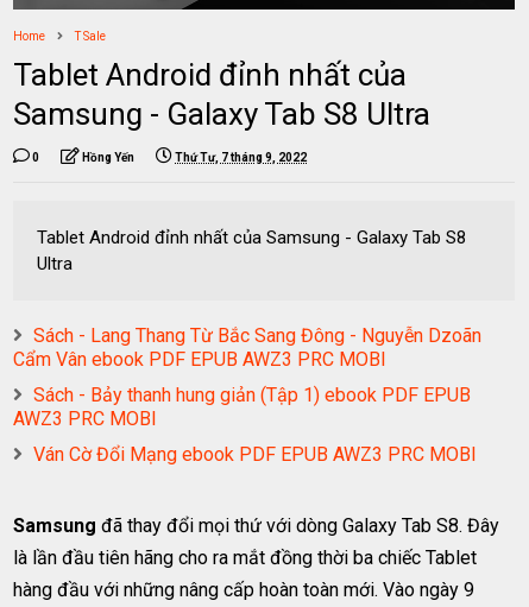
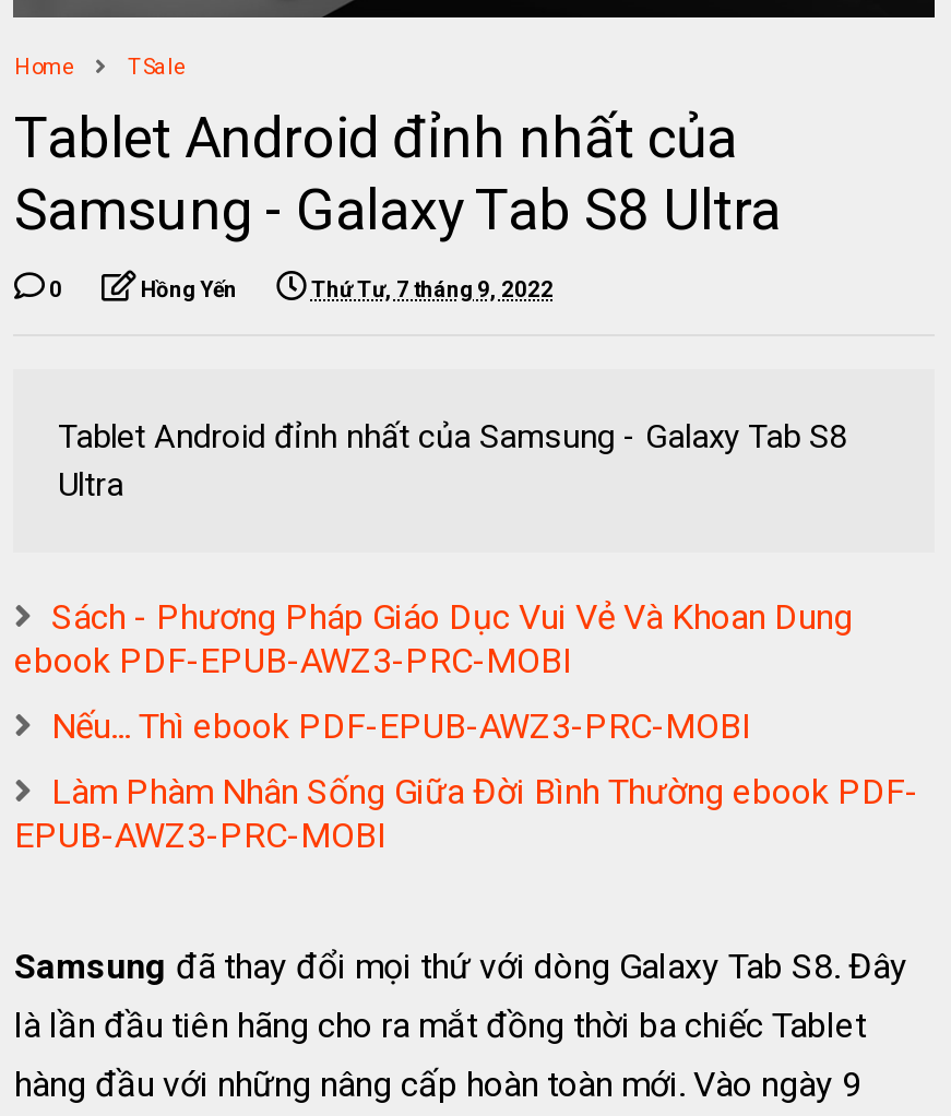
- Sách - Lang Thang Từ Bắc Sang Đông - Nguyễn Dzoãn
- Cẩm Vân ebook PDF EPUB AWZ3 PRC MOBI
+ Sách - Phương Pháp Giáo Dục Vui Vẻ Và Khoan Dung
+ ebook PDF-EPUB-AWZ3-PRC-MOBI

- Sách - Bảy thanh hung giản (Tập 1) ebook PDF EPUB
- AWZ3 PRC MOBI
+ Nếu... Thì ebook PDF-EPUB-AWZ3-PRC-MOBI

- Ván Cờ Đổi Mạng ebook PDF EPUB AWZ3 PRC MOBI
+ Làm Phàm Nhân Sống Giữa Đời Bình Thường ebook PDF-
+ EPUB-AWZ3-PRC-MOBI
